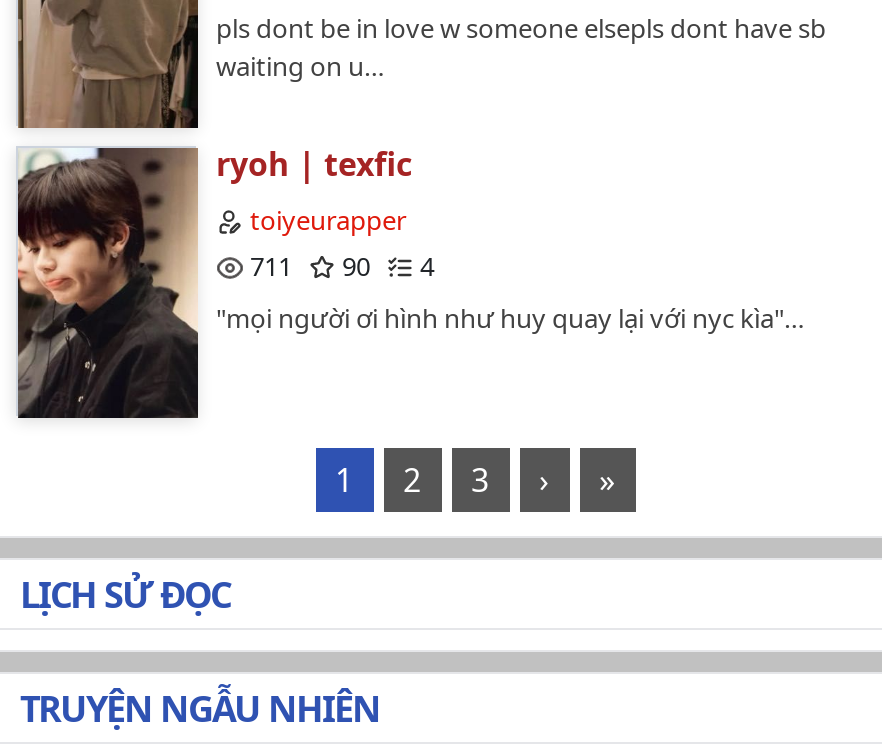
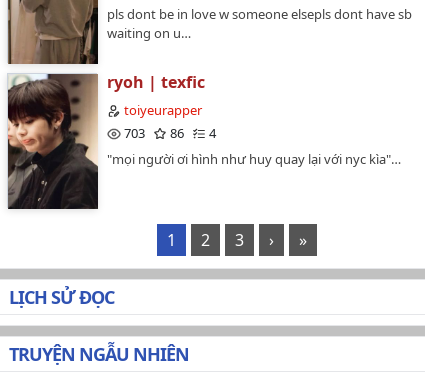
- 711
+ 703

- 90
+ 86
